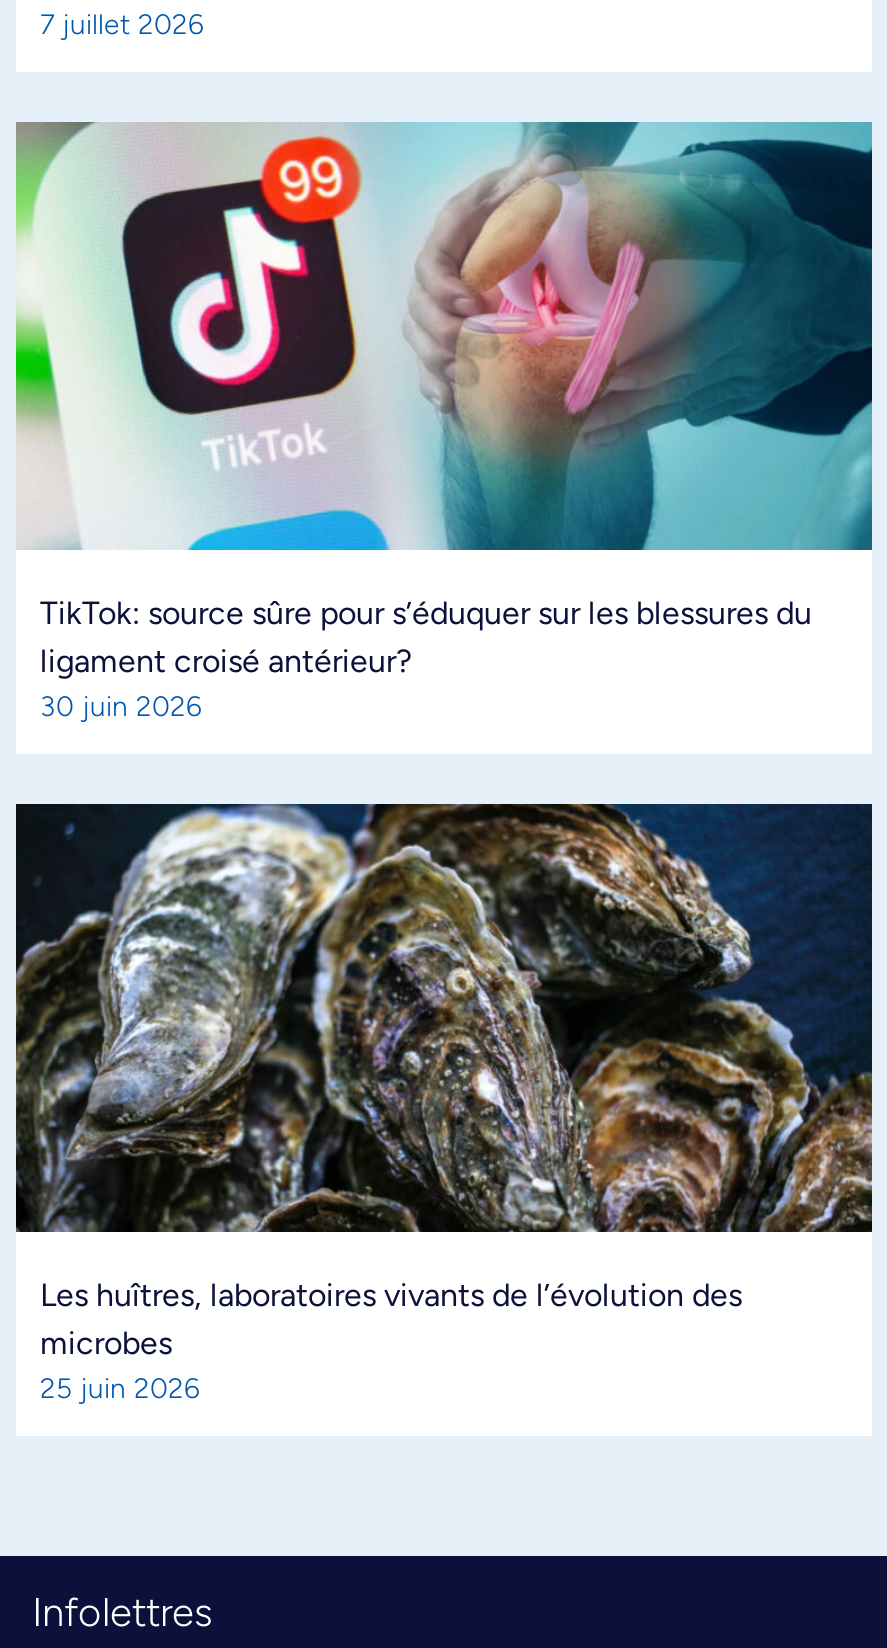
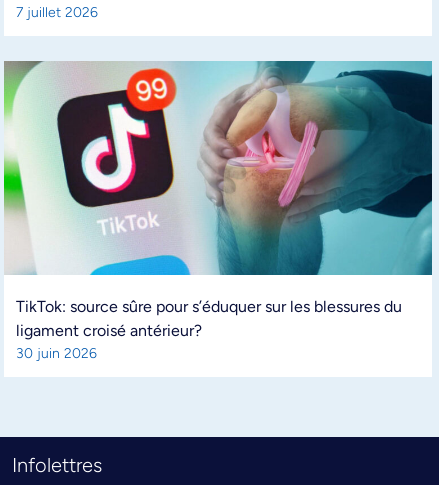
- [image]
- Les huîtres, laboratoires vivants de l’évolution des
- microbes
- 25 juin 2026
